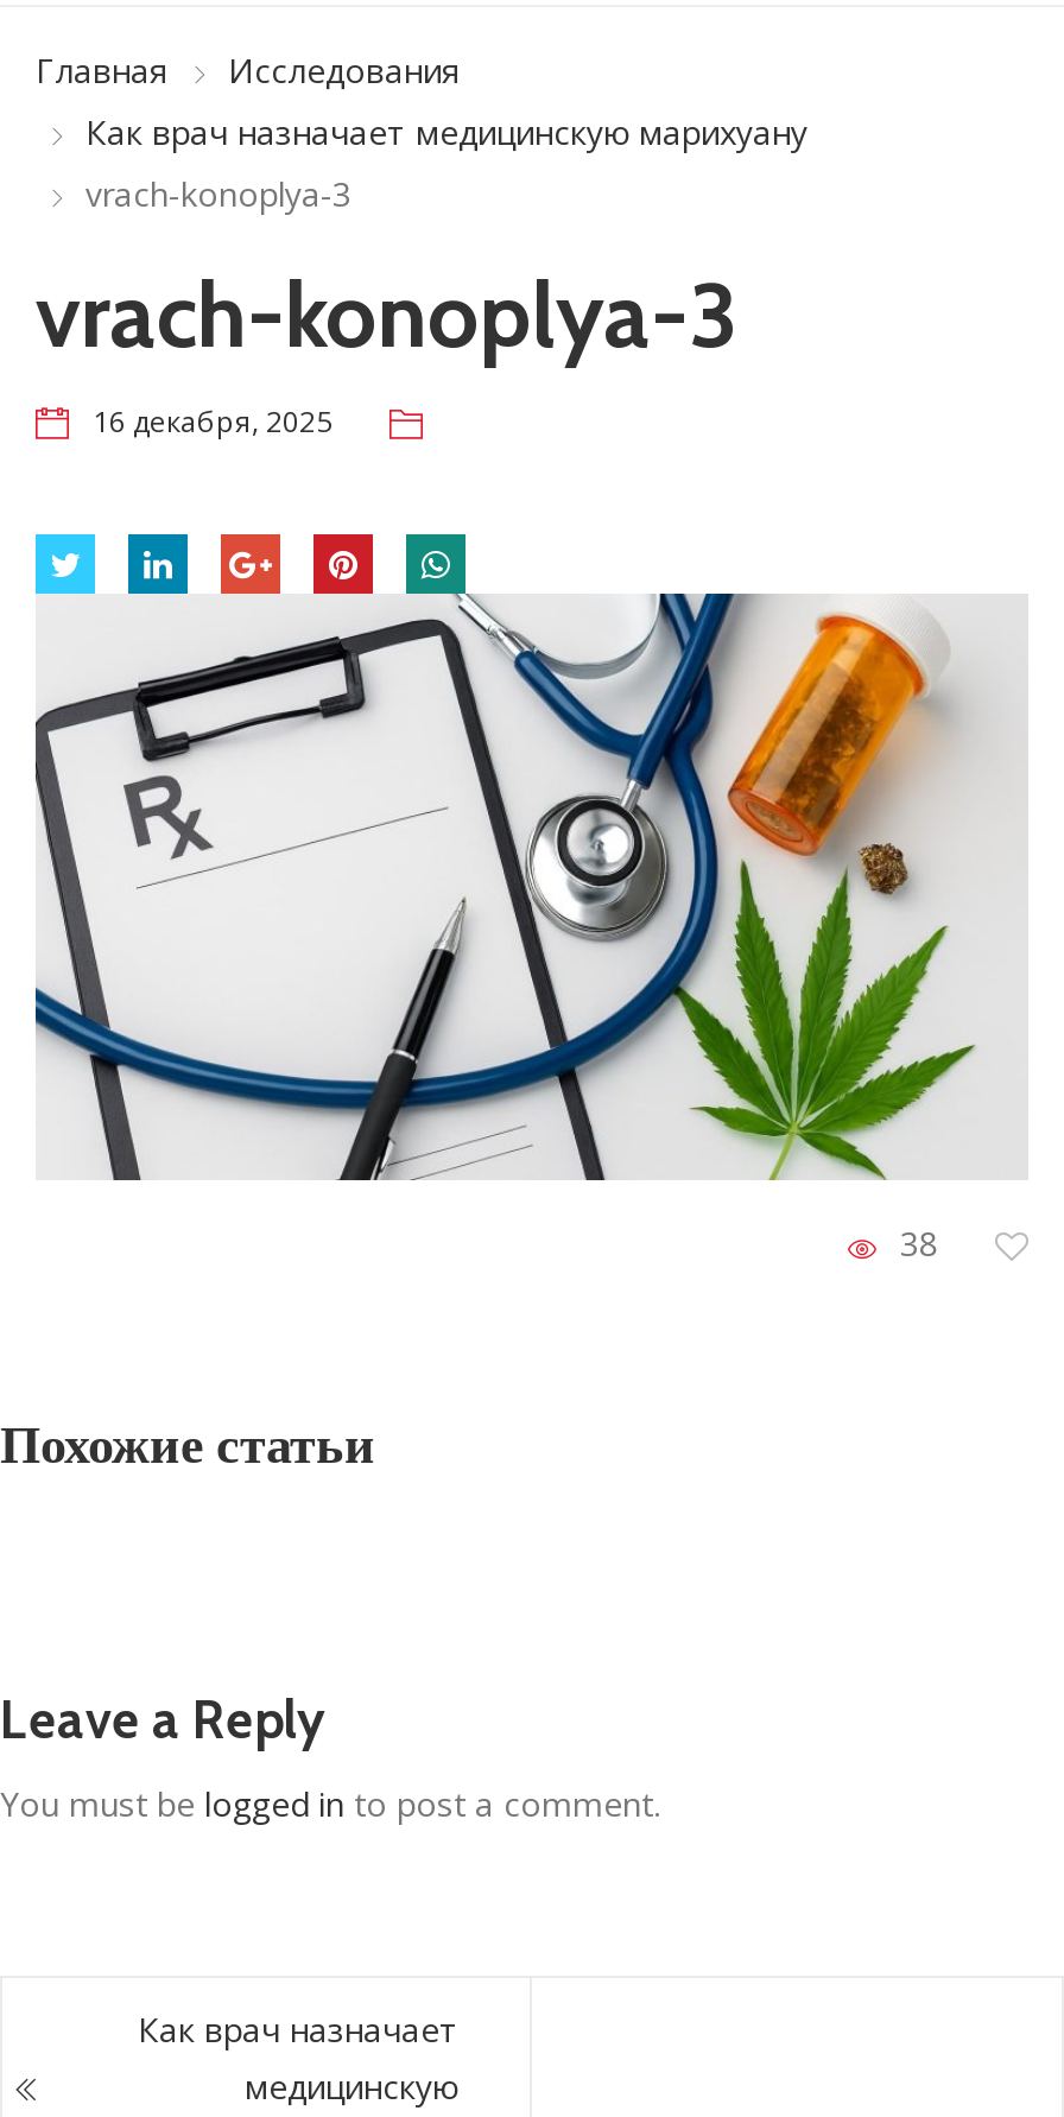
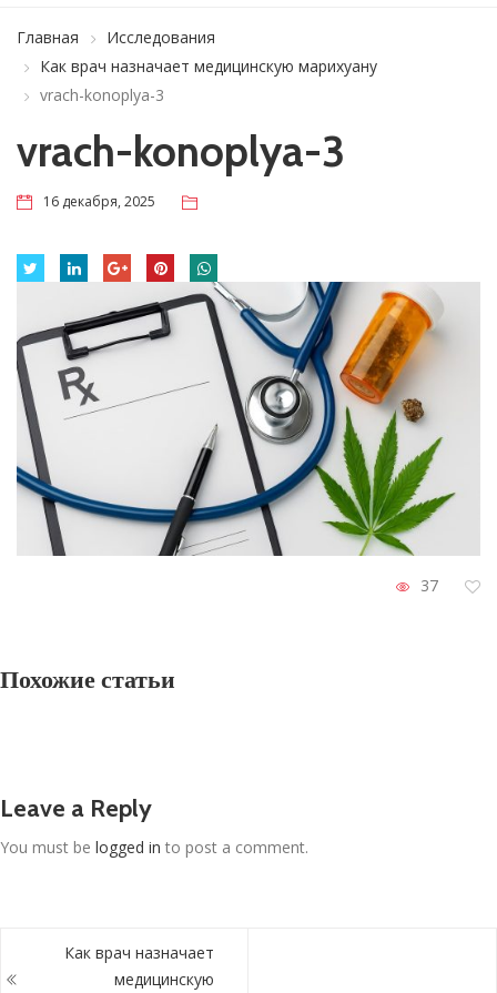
- 38
+ 37
